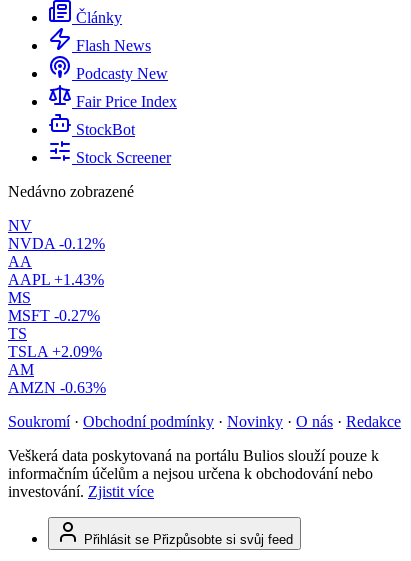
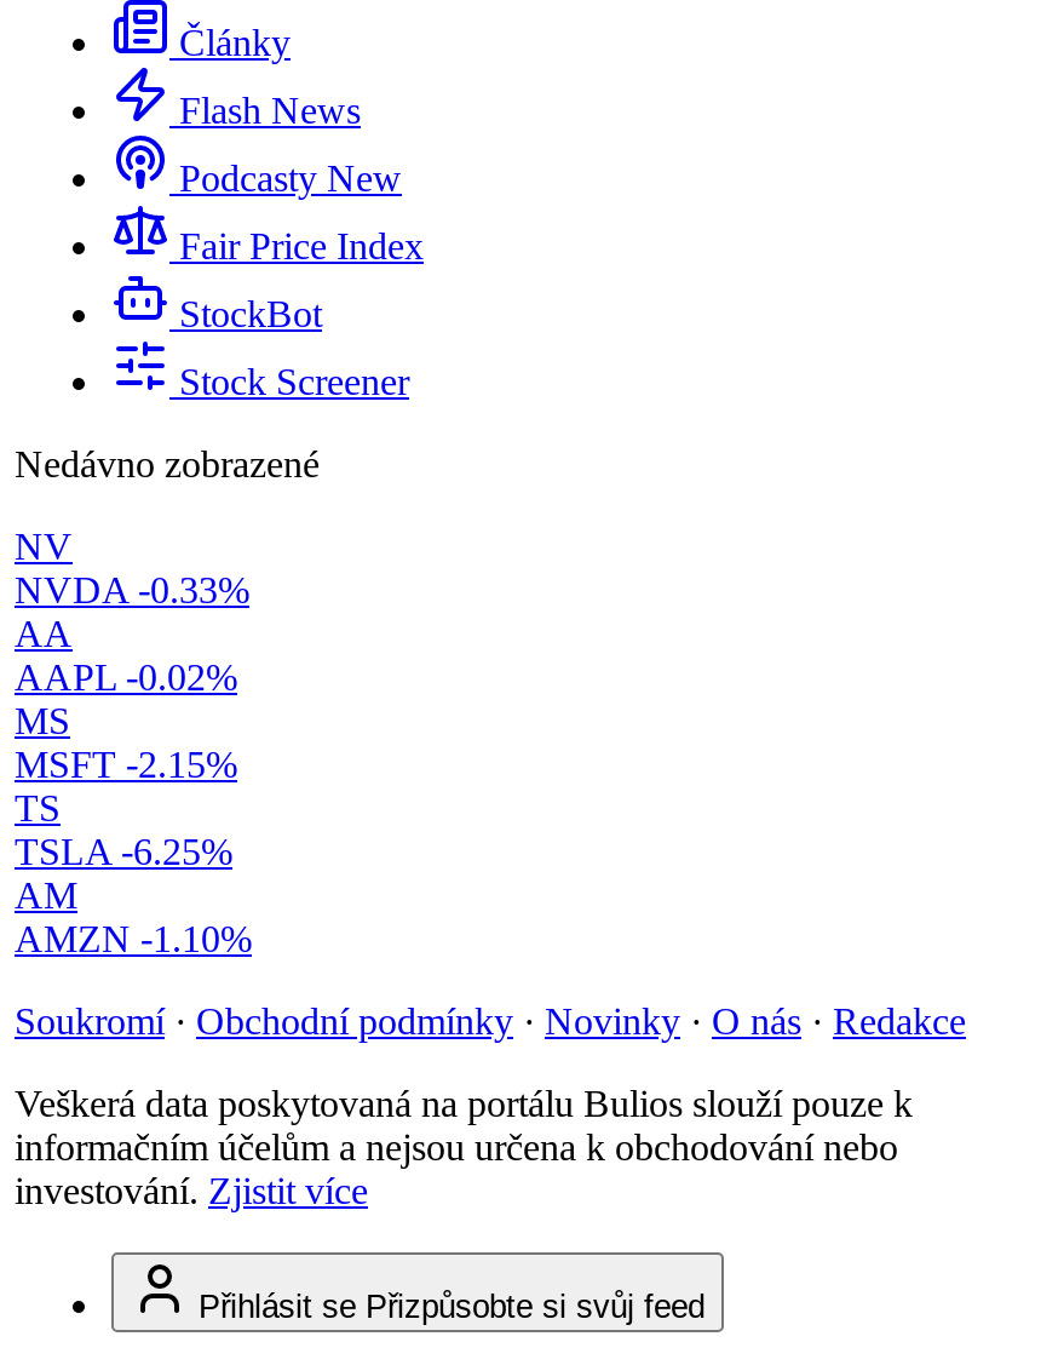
- NVDA -0.12%
+ NVDA -0.33%

- AAPL +1.43%
+ AAPL -0.02%

- MSFT -0.27%
+ MSFT -2.15%

- TSLA +2.09%
+ TSLA -6.25%

- AMZN -0.63%
+ AMZN -1.10%
